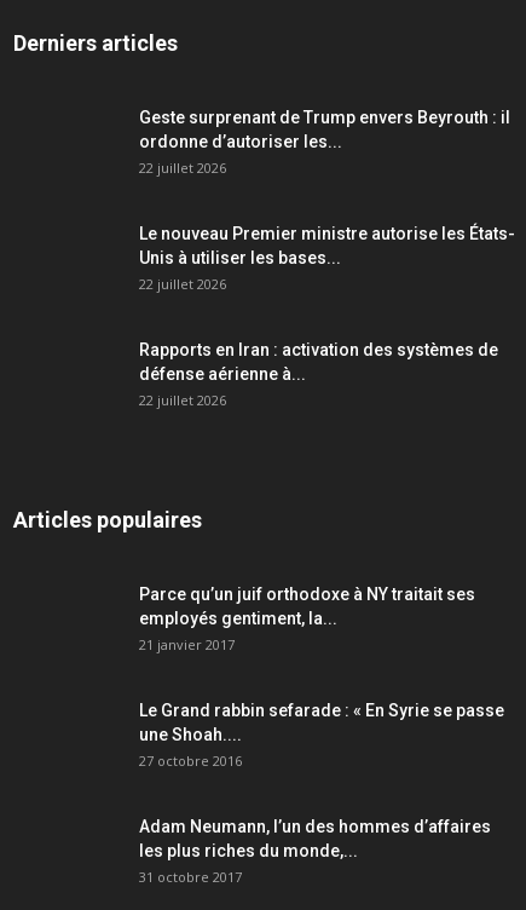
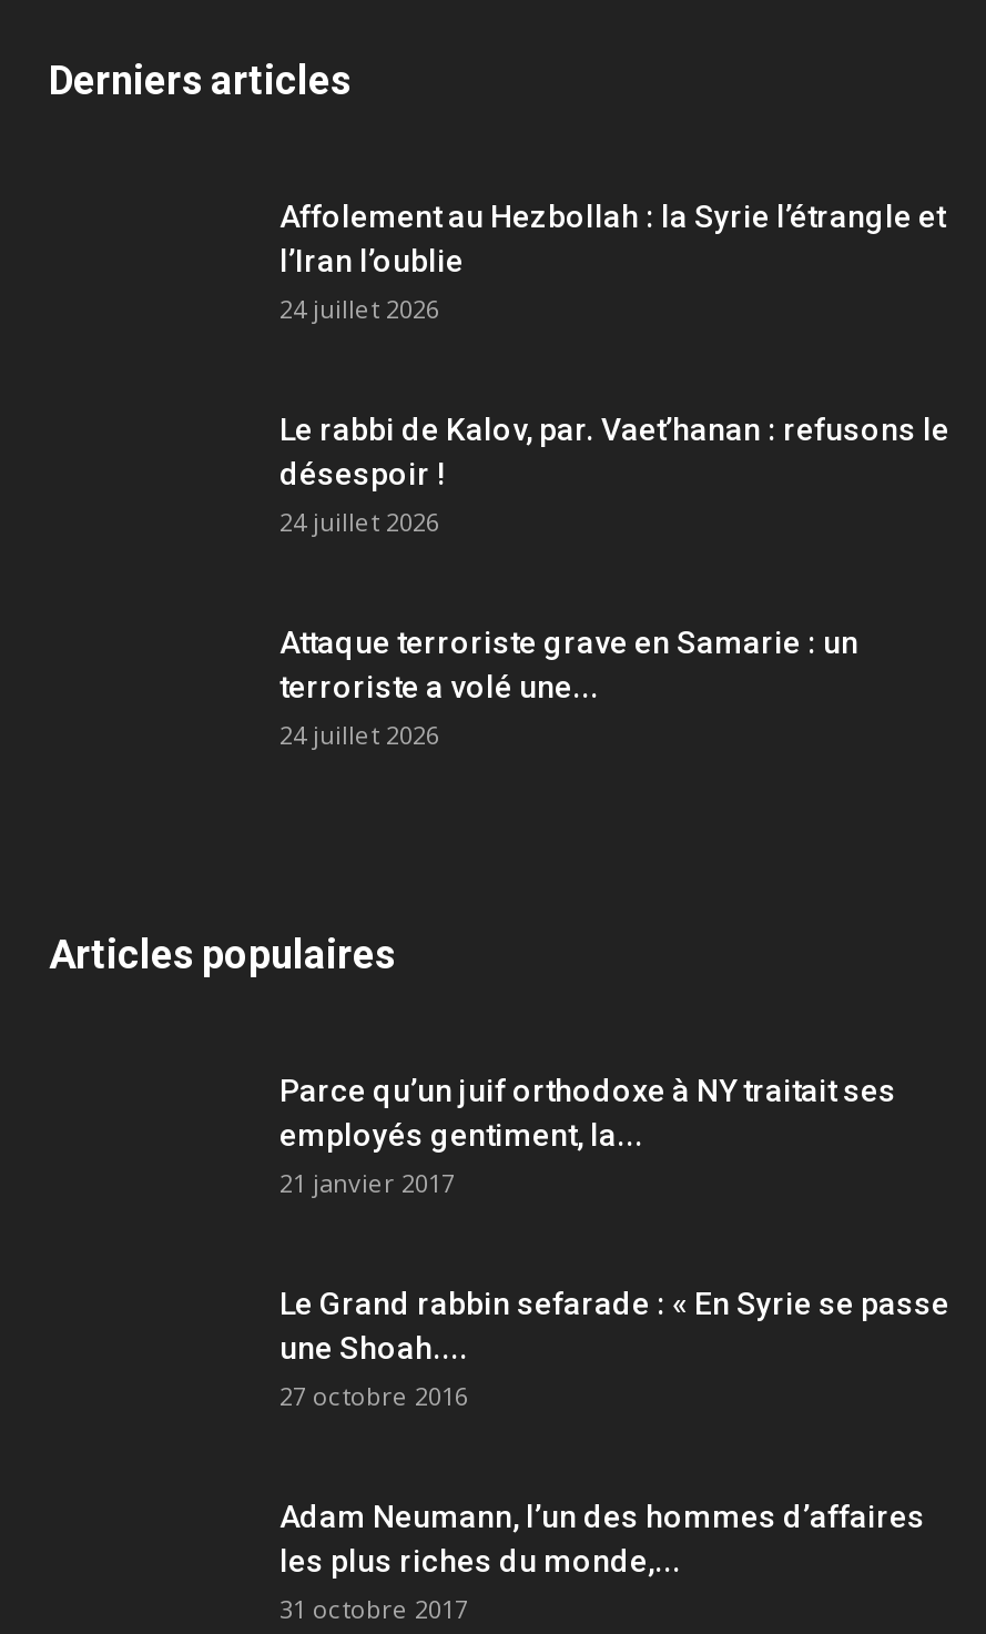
- Geste surprenant de Trump envers Beyrouth : il
- ordonne d’autoriser les...
- 22 juillet 2026
+ Affolement au Hezbollah : la Syrie l’étrangle et
+ l’Iran l’oublie
+ 24 juillet 2026

- Le nouveau Premier ministre autorise les États-
- Unis à utiliser les bases...
- 22 juillet 2026
+ Le rabbi de Kalov, par. Vaet’hanan : refusons le
+ désespoir !
+ 24 juillet 2026

- Rapports en Iran : activation des systèmes de
- défense aérienne à...
- 22 juillet 2026
+ Attaque terroriste grave en Samarie : un
+ terroriste a volé une...
+ 24 juillet 2026
